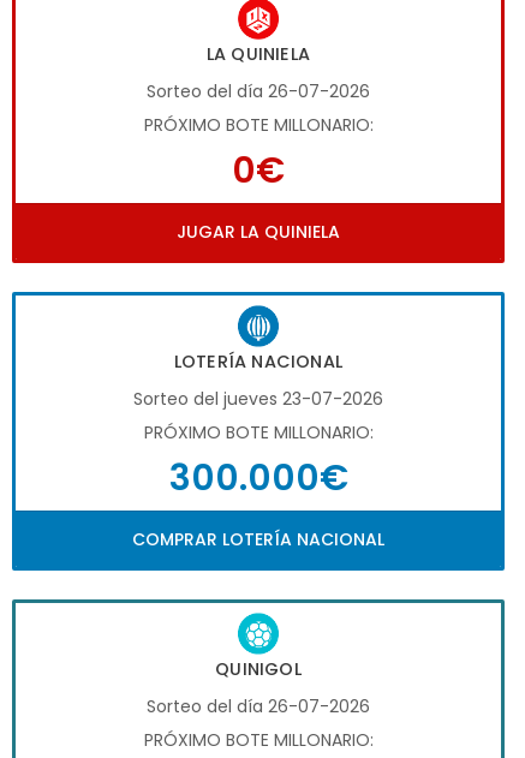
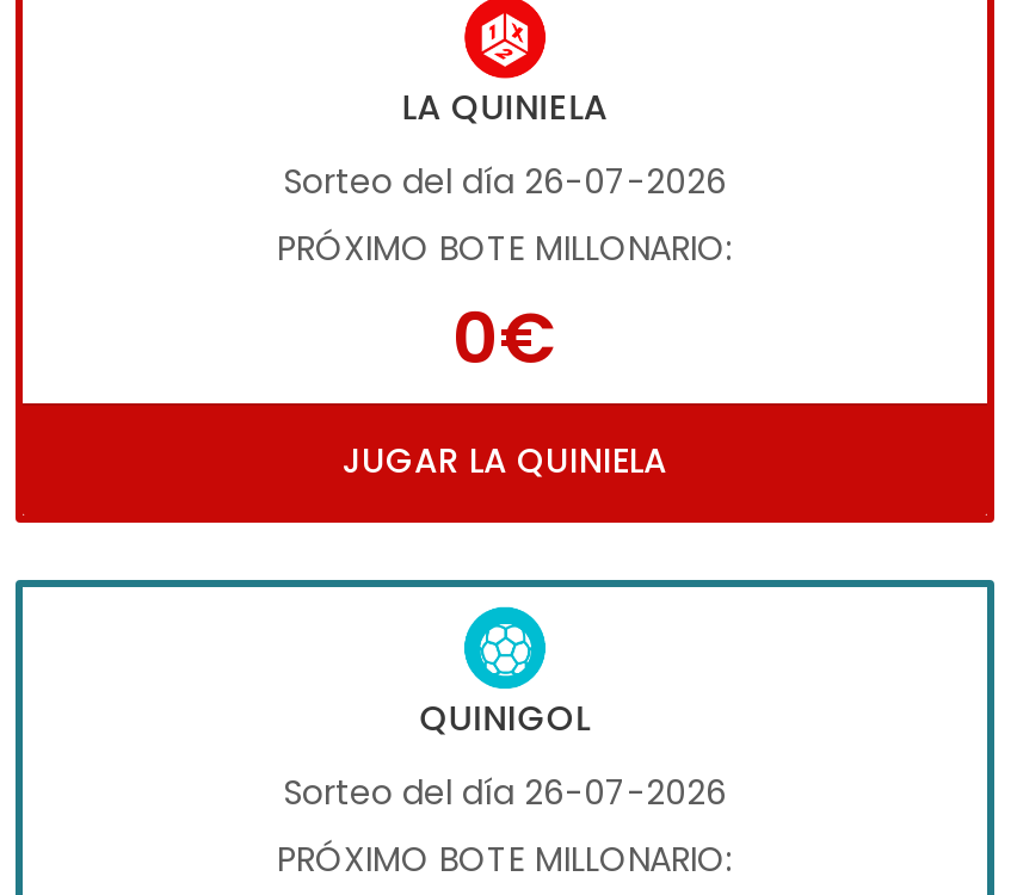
- [image]
- LOTERÍA NACIONAL
- Sorteo del jueves 23-07-2026
- PRÓXIMO BOTE MILLONARIO:
- 300.000€
- COMPRAR LOTERÍA NACIONAL
